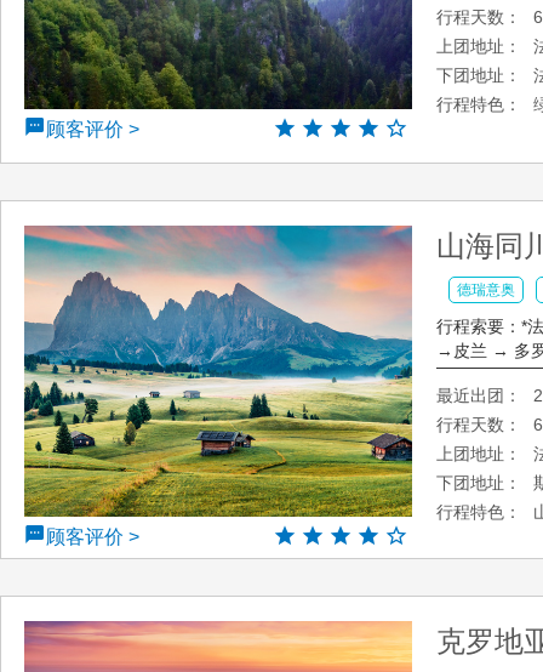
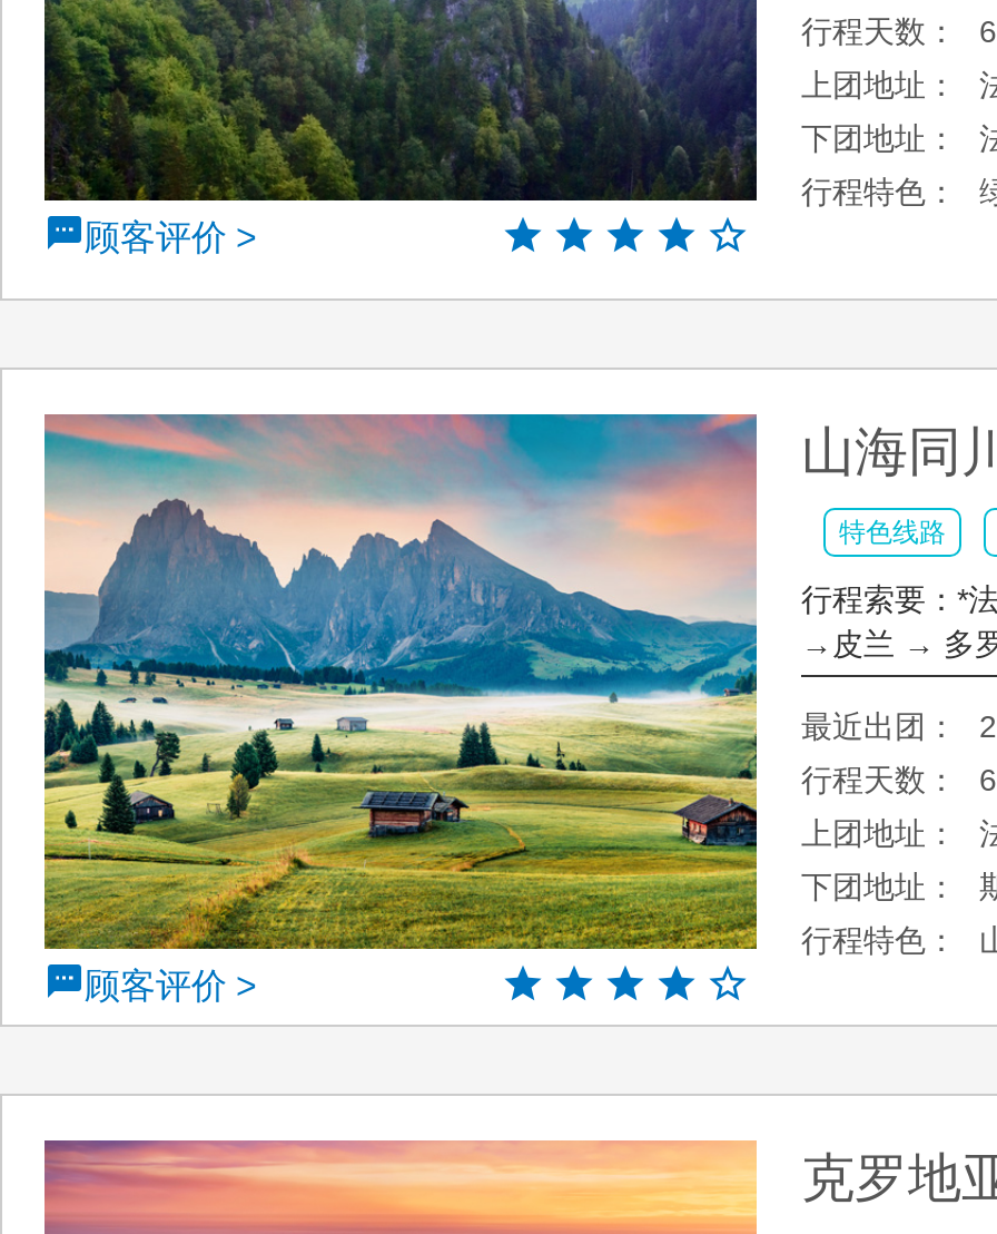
- 德瑞意奥
+ 特色线路
